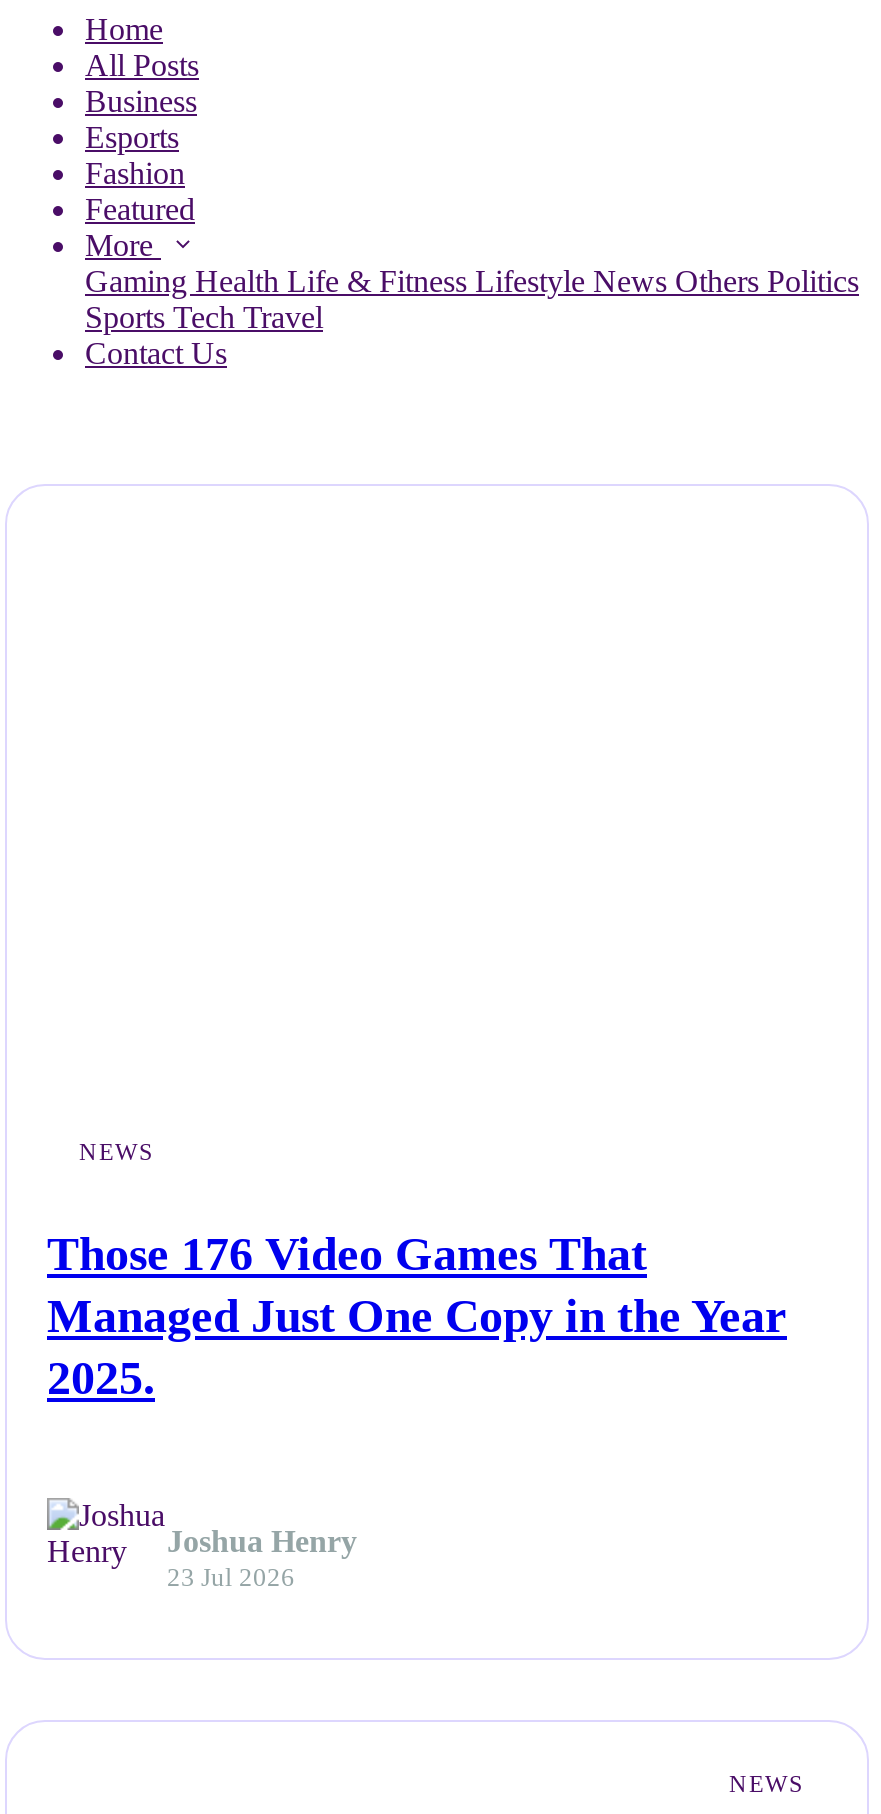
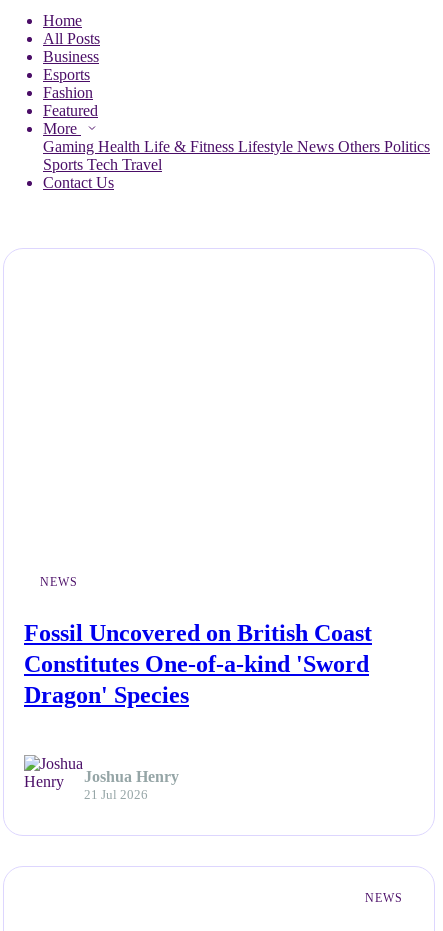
- Those 176 Video Games That
- Managed Just One Copy in the Year
- 2025.
+ Fossil Uncovered on British Coast
+ Constitutes One-of-a-kind 'Sword
+ Dragon' Species

- 23 Jul 2026
+ 21 Jul 2026
